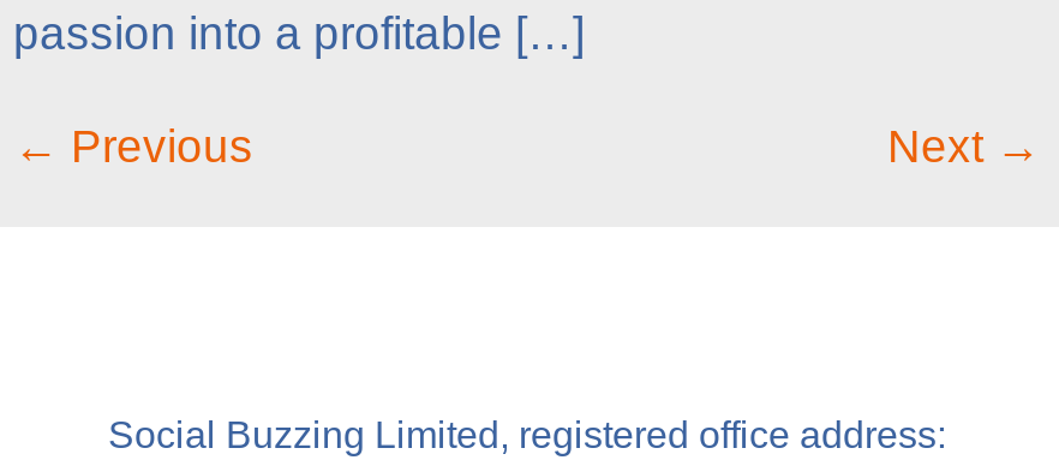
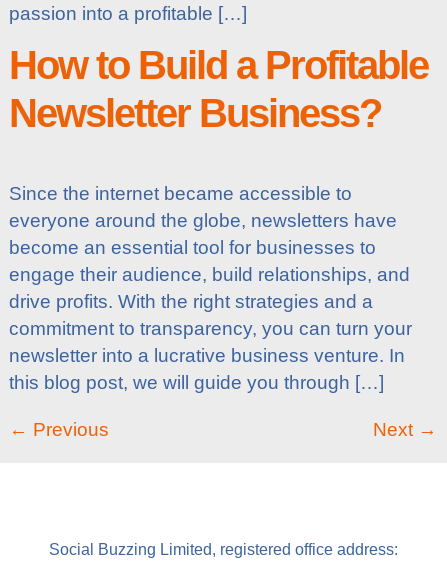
+ How to Build a Profitable
+ Newsletter Business?
+ Since the internet became accessible to
+ everyone around the globe, newsletters have
+ become an essential tool for businesses to
+ engage their audience, build relationships, and
+ drive profits. With the right strategies and a
+ commitment to transparency, you can turn your
+ newsletter into a lucrative business venture. In
+ this blog post, we will guide you through […]
